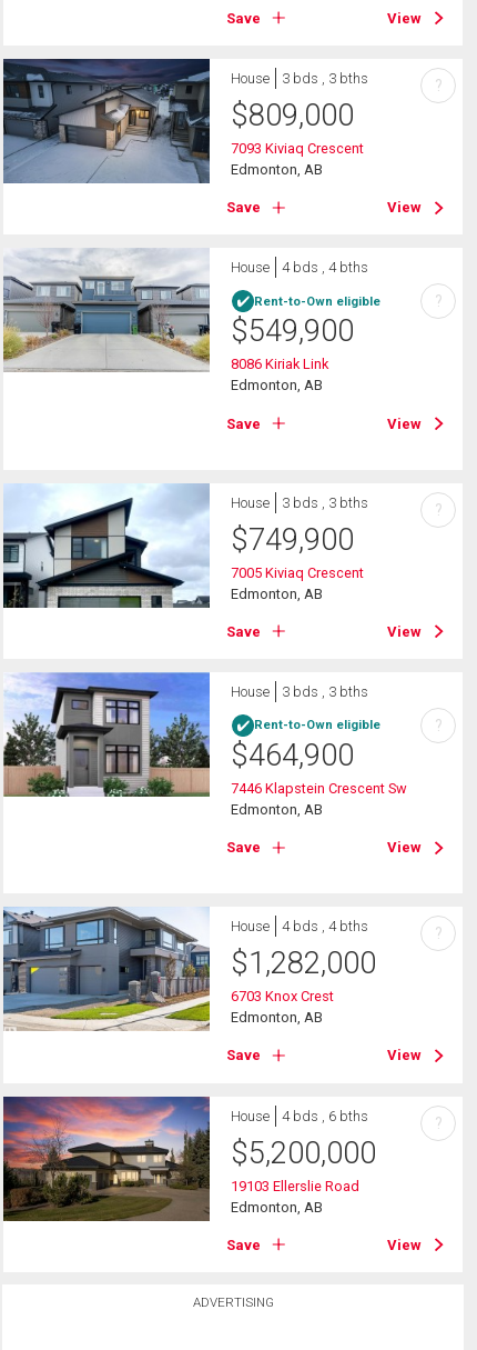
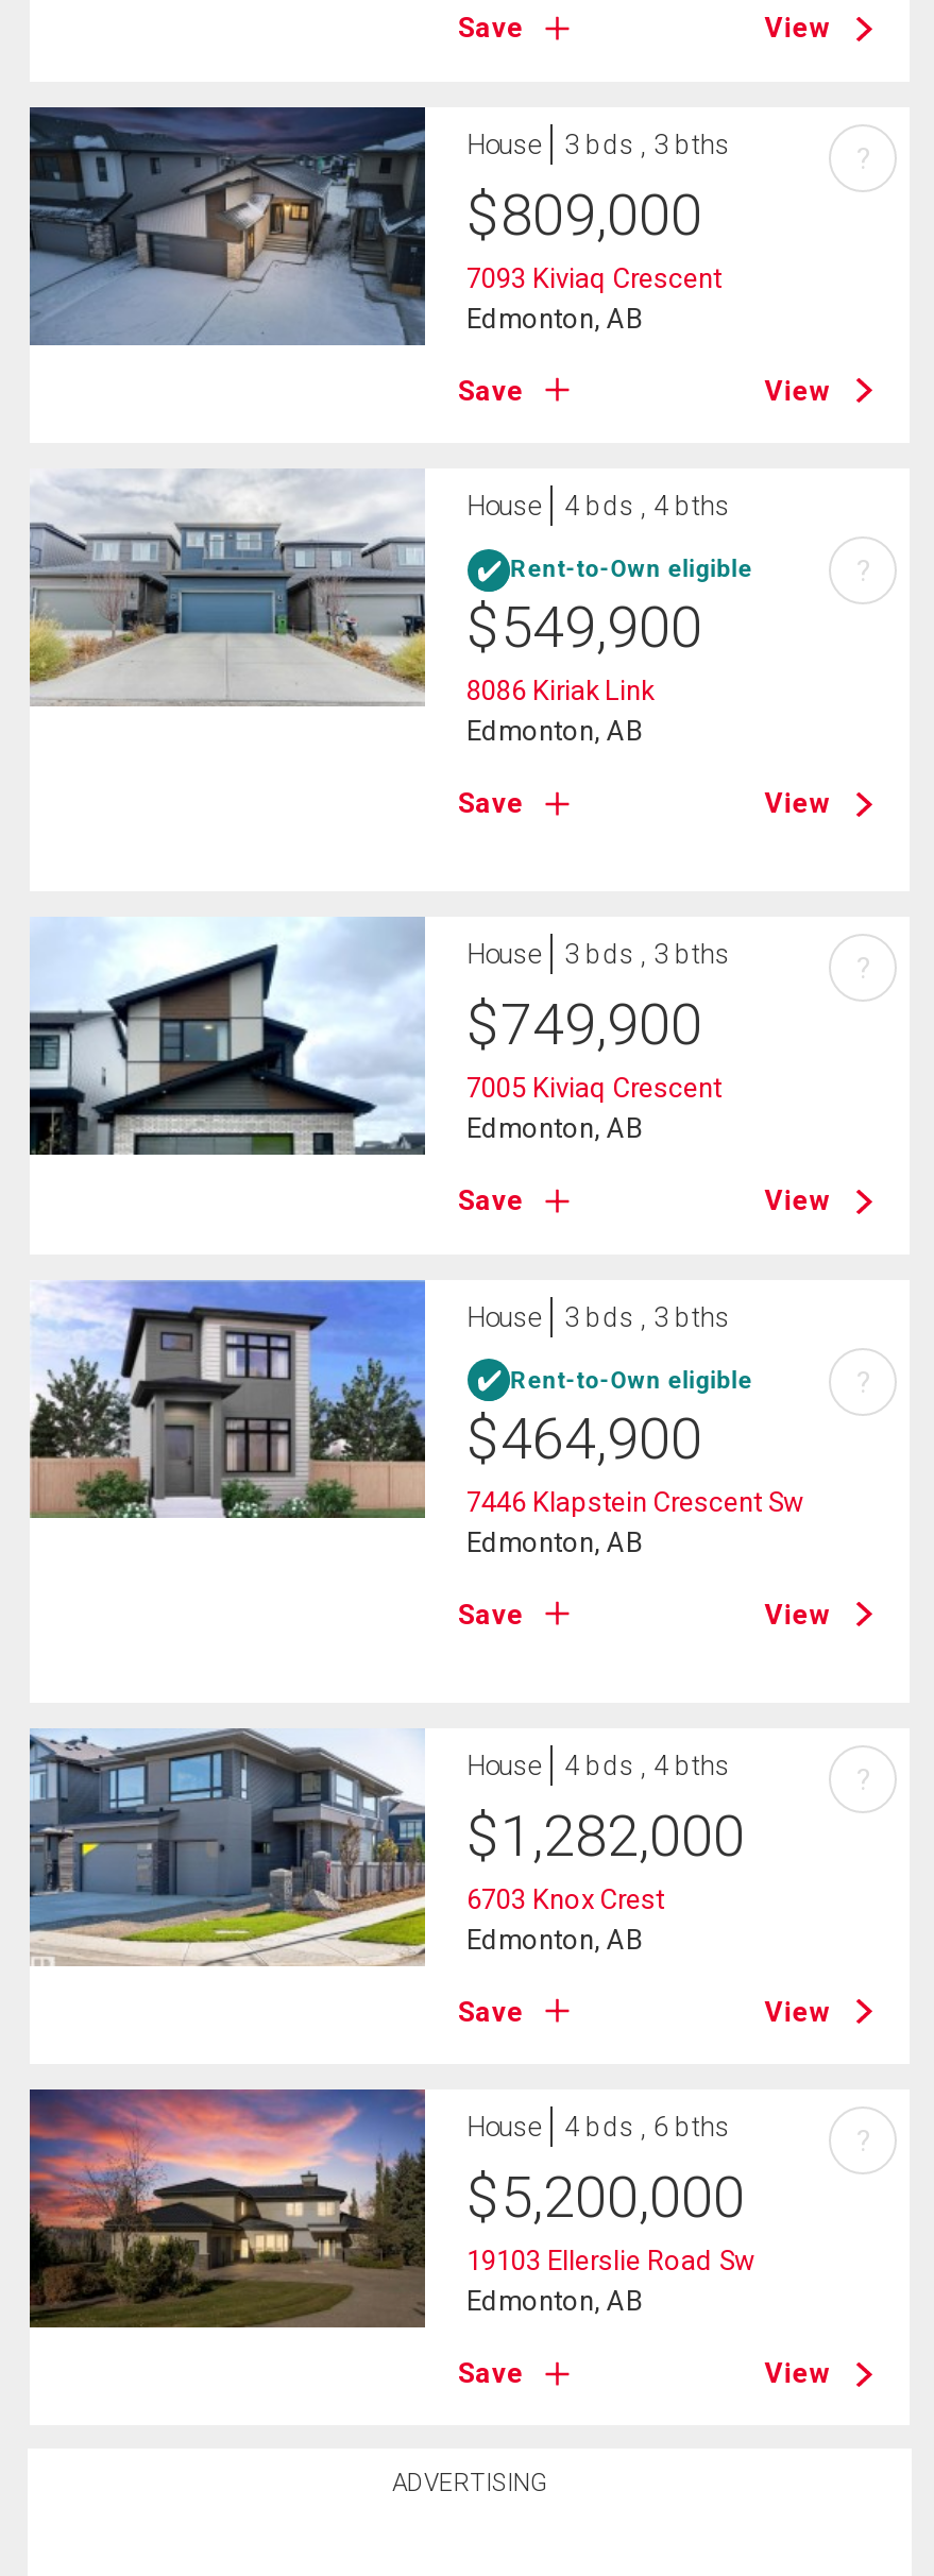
- 19103 Ellerslie Road
+ 19103 Ellerslie Road Sw
